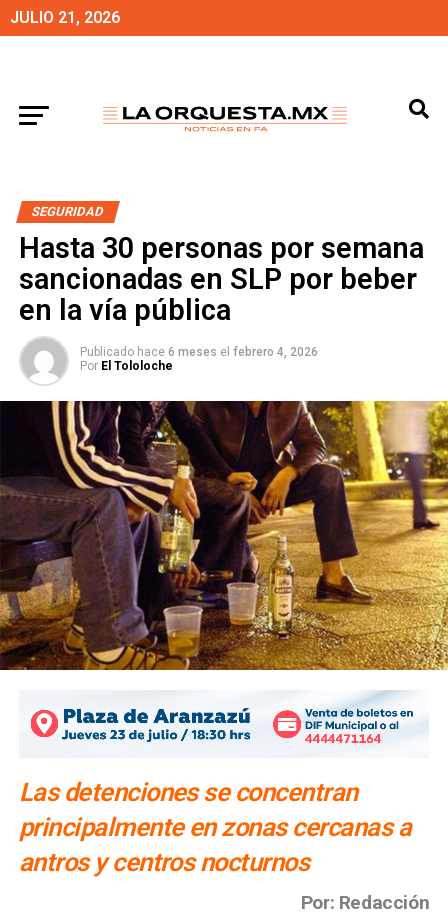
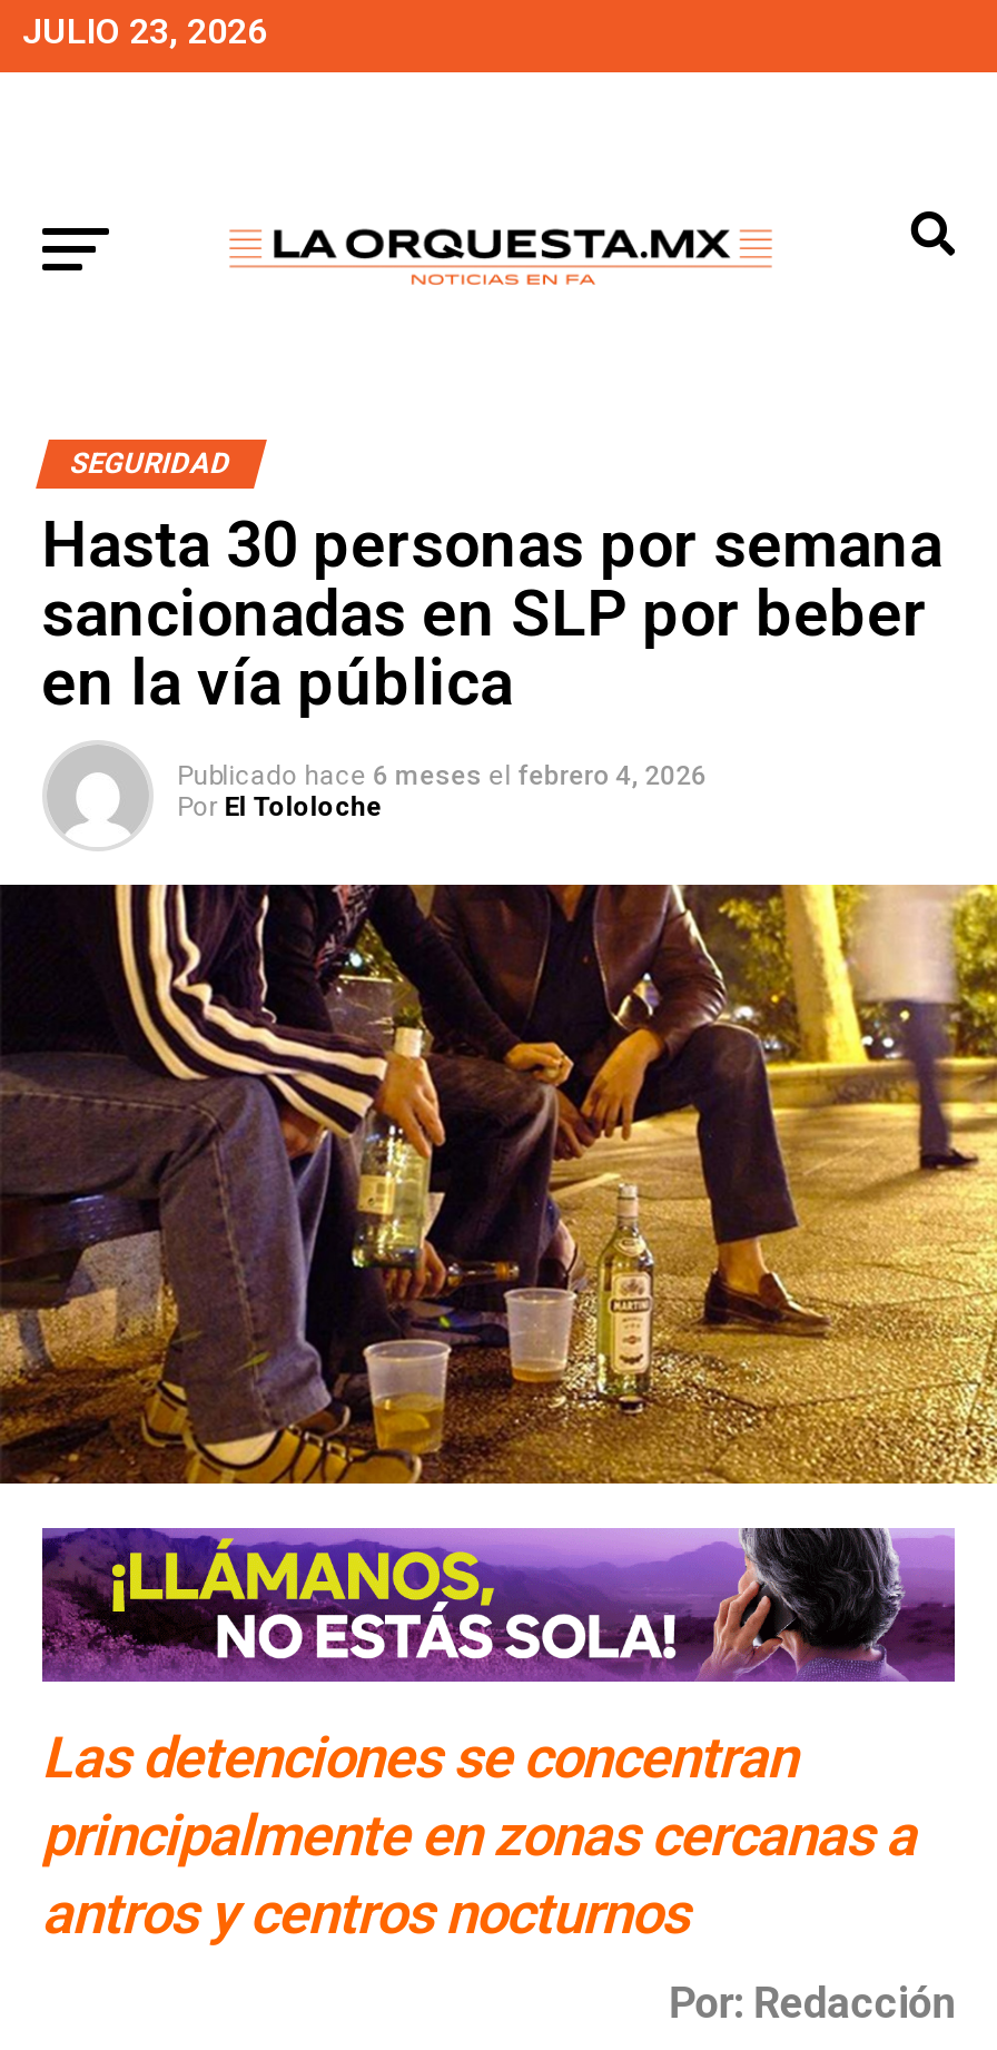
- JULIO 21, 2026
+ JULIO 23, 2026

- [image]
+ [image]
